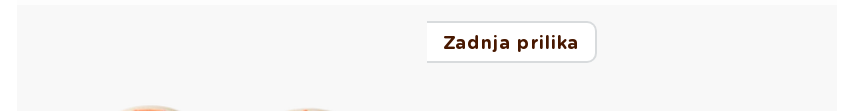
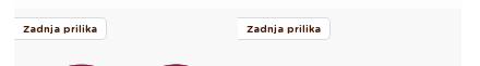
+ Zadnja prilika
